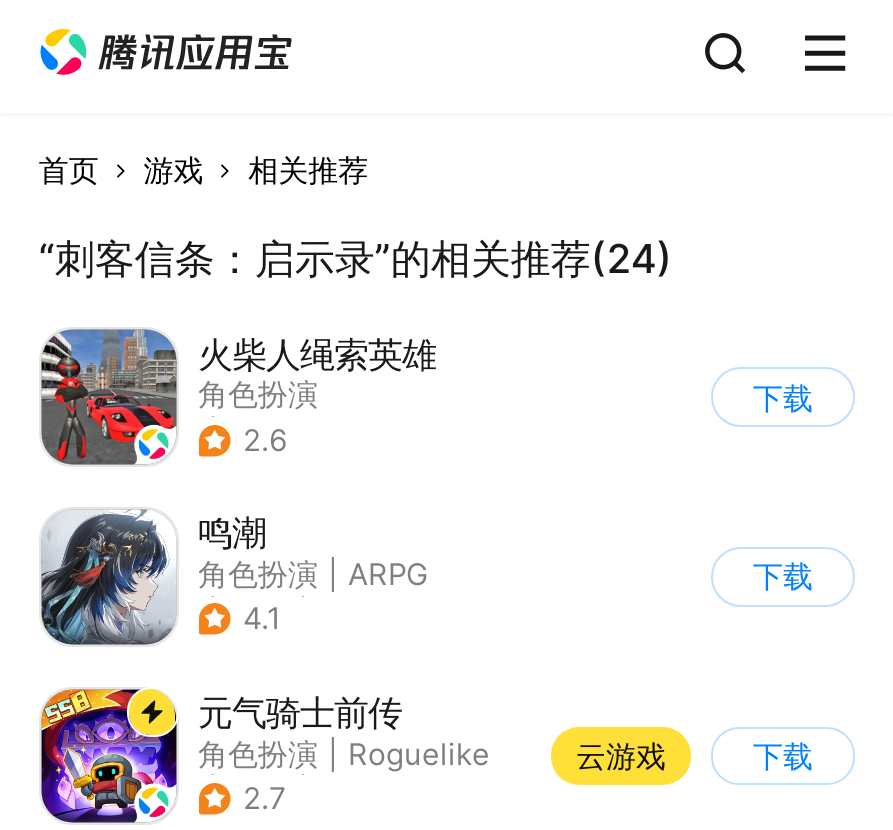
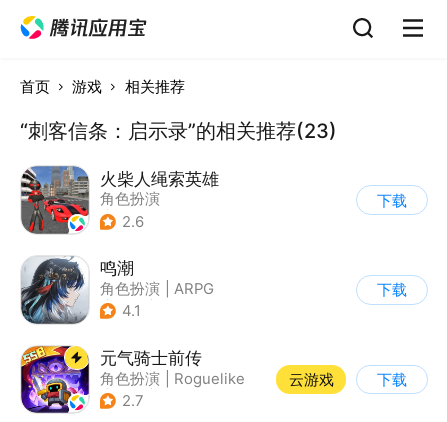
- “刺客信条：启示录”的相关推荐(24)
+ “刺客信条：启示录”的相关推荐(23)
